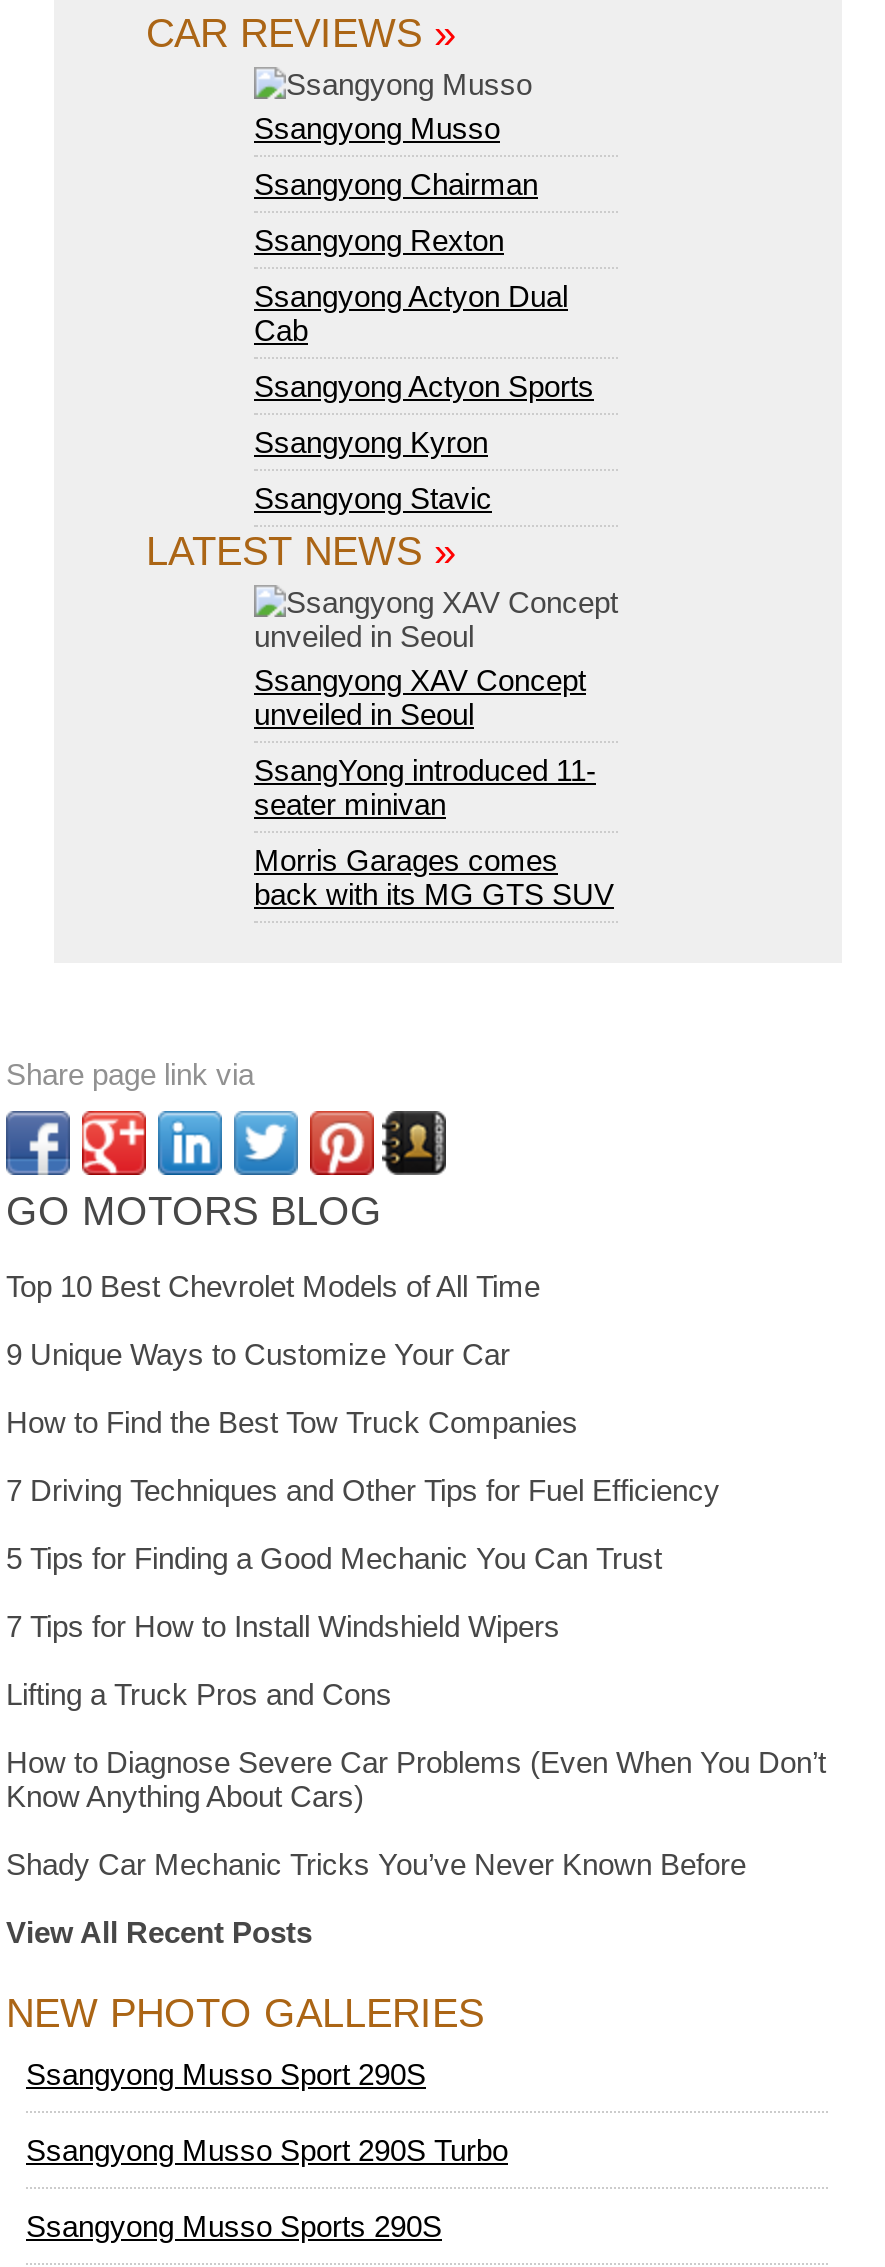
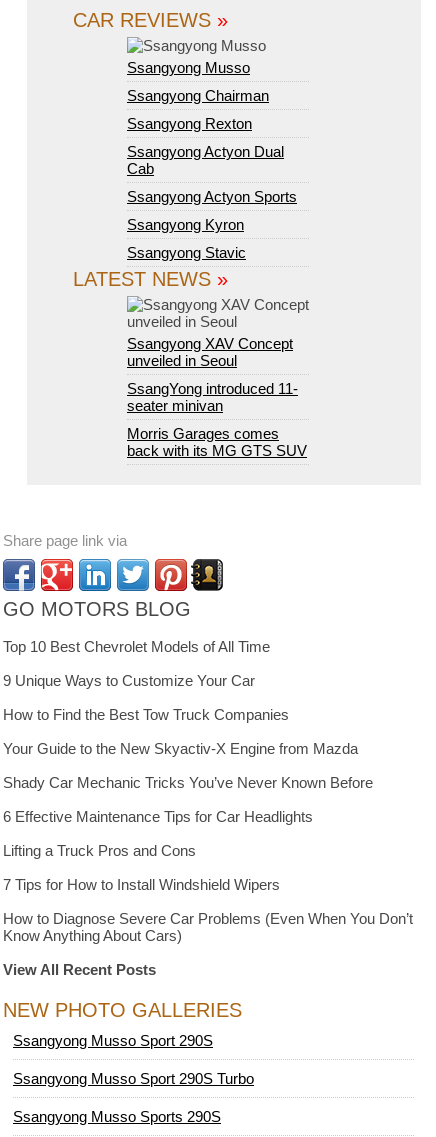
+ 6 Effective Maintenance Tips for Car Headlights

- 7 Driving Techniques and Other Tips for Fuel Efficiency
+ Your Guide to the New Skyactiv-X Engine from Mazda

- 5 Tips for Finding a Good Mechanic You Can Trust

moved down: 7 Tips for How to Install Windshield Wipers

moved down: How to Diagnose Severe Car Problems (Even When You Don’t | Know Anything About Cars)

moved up: Shady Car Mechanic Tricks You’ve Never Known Before
